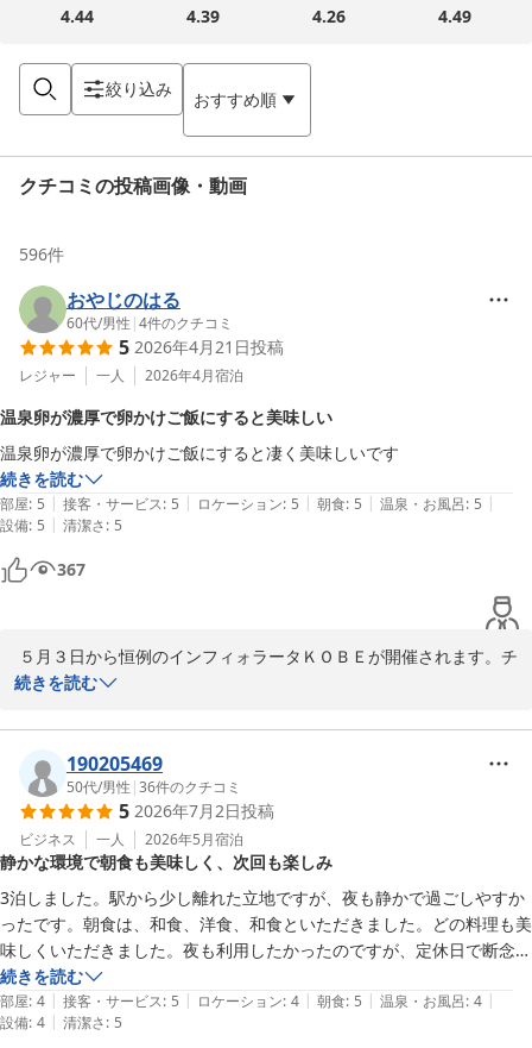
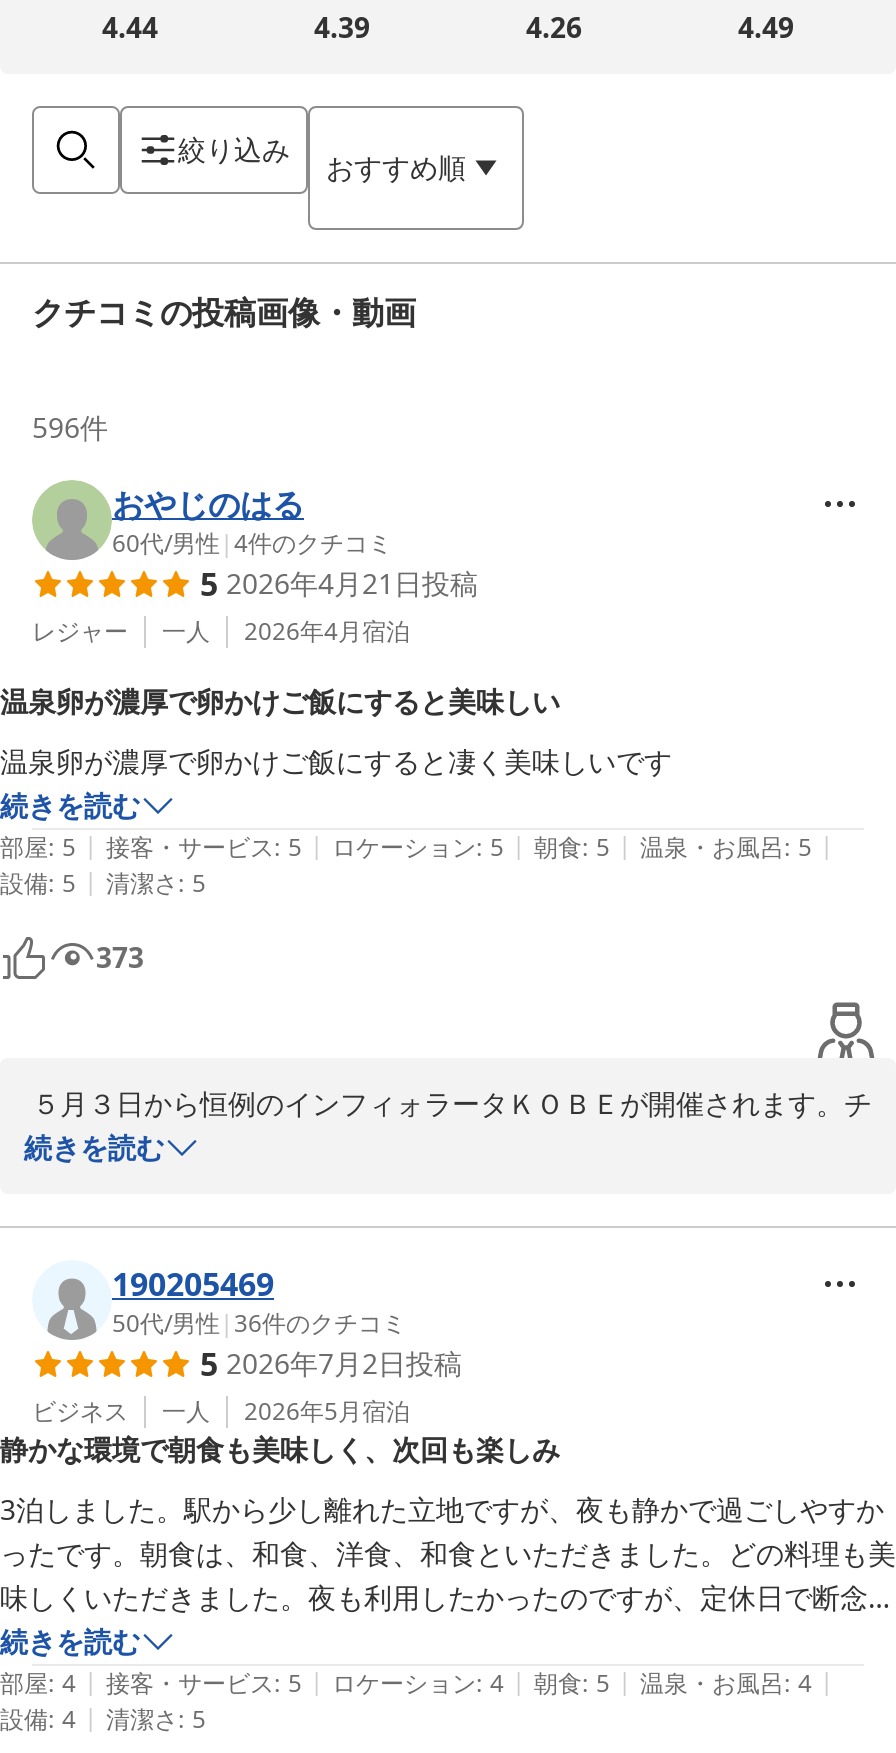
- 367
+ 373
